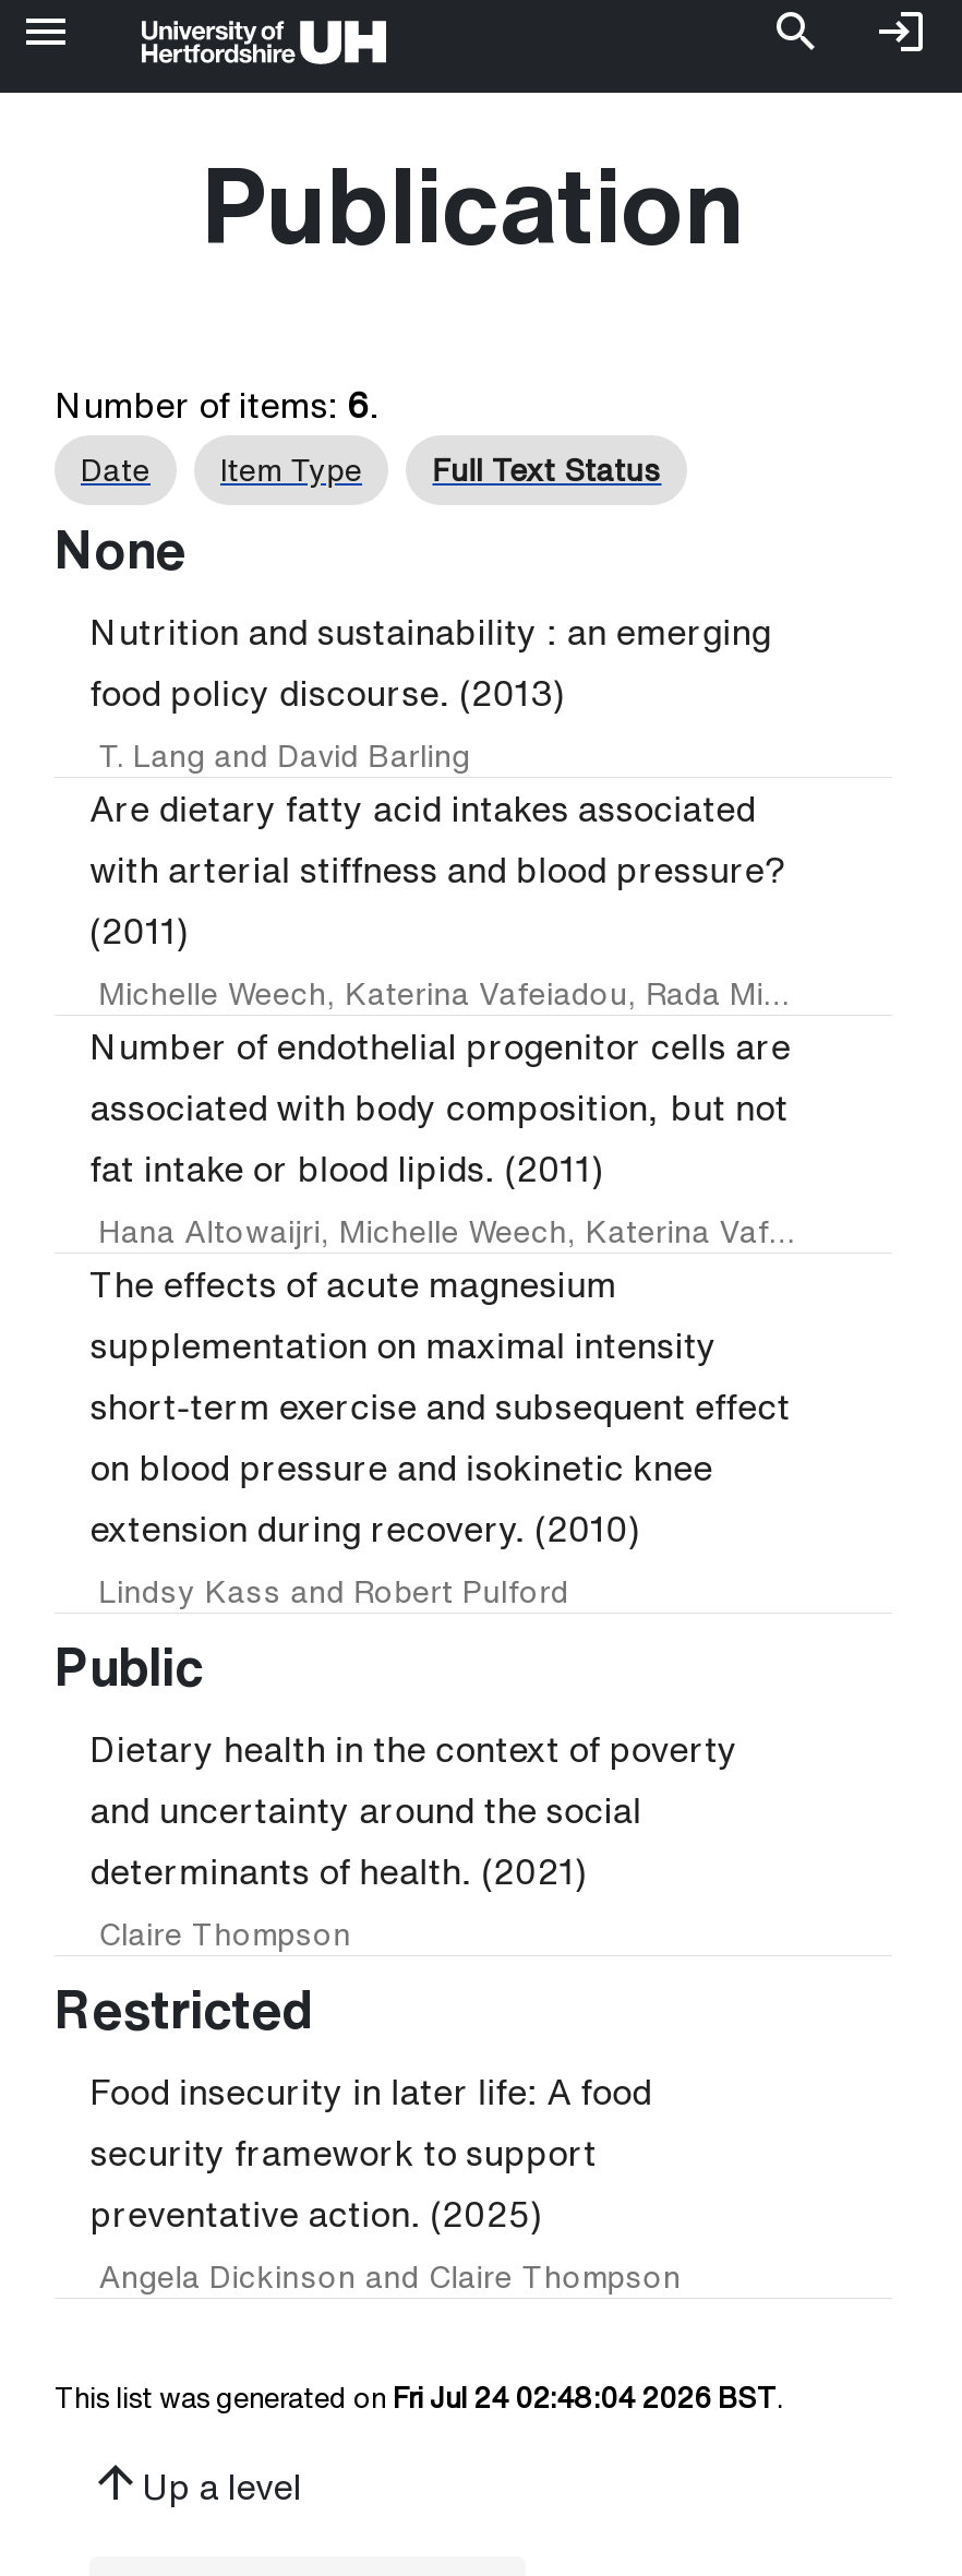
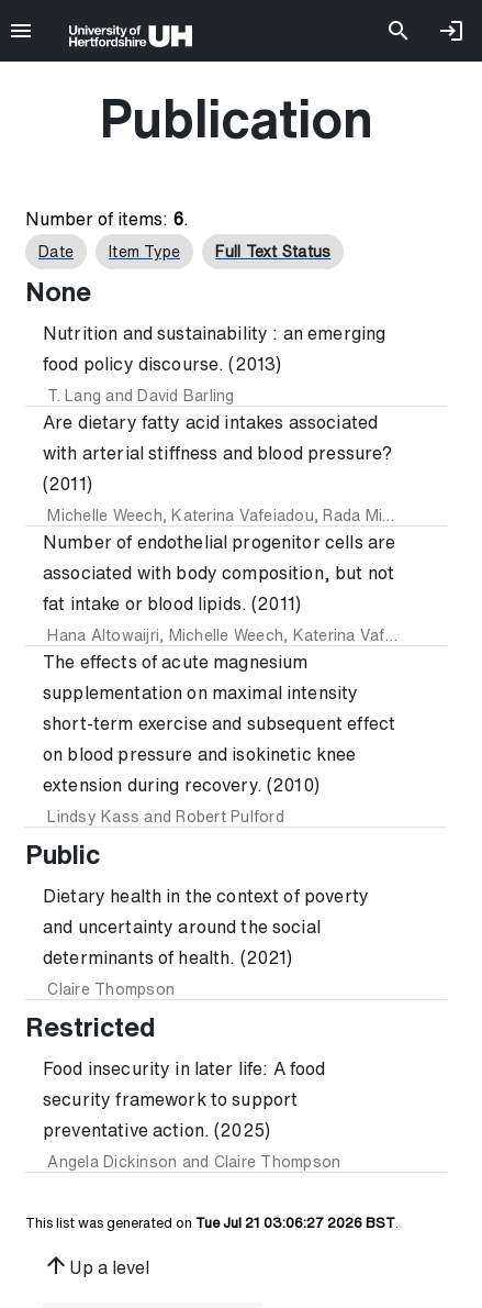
- This list was generated on Fri Jul 24 02:48:04 2026 BST.
+ This list was generated on Tue Jul 21 03:06:27 2026 BST.
